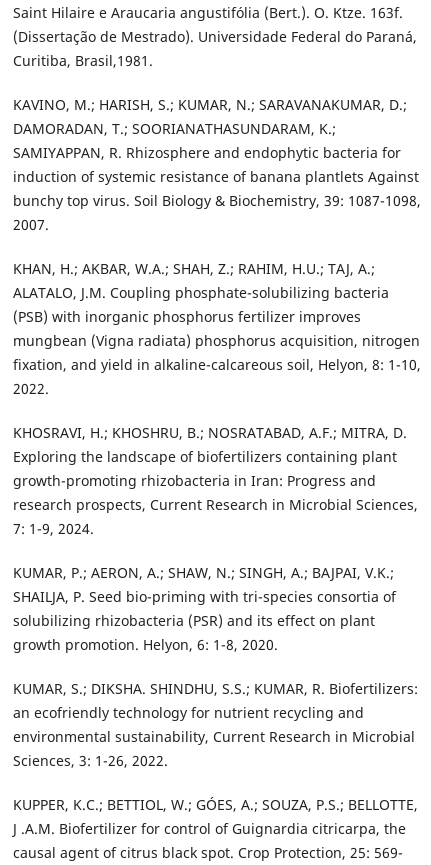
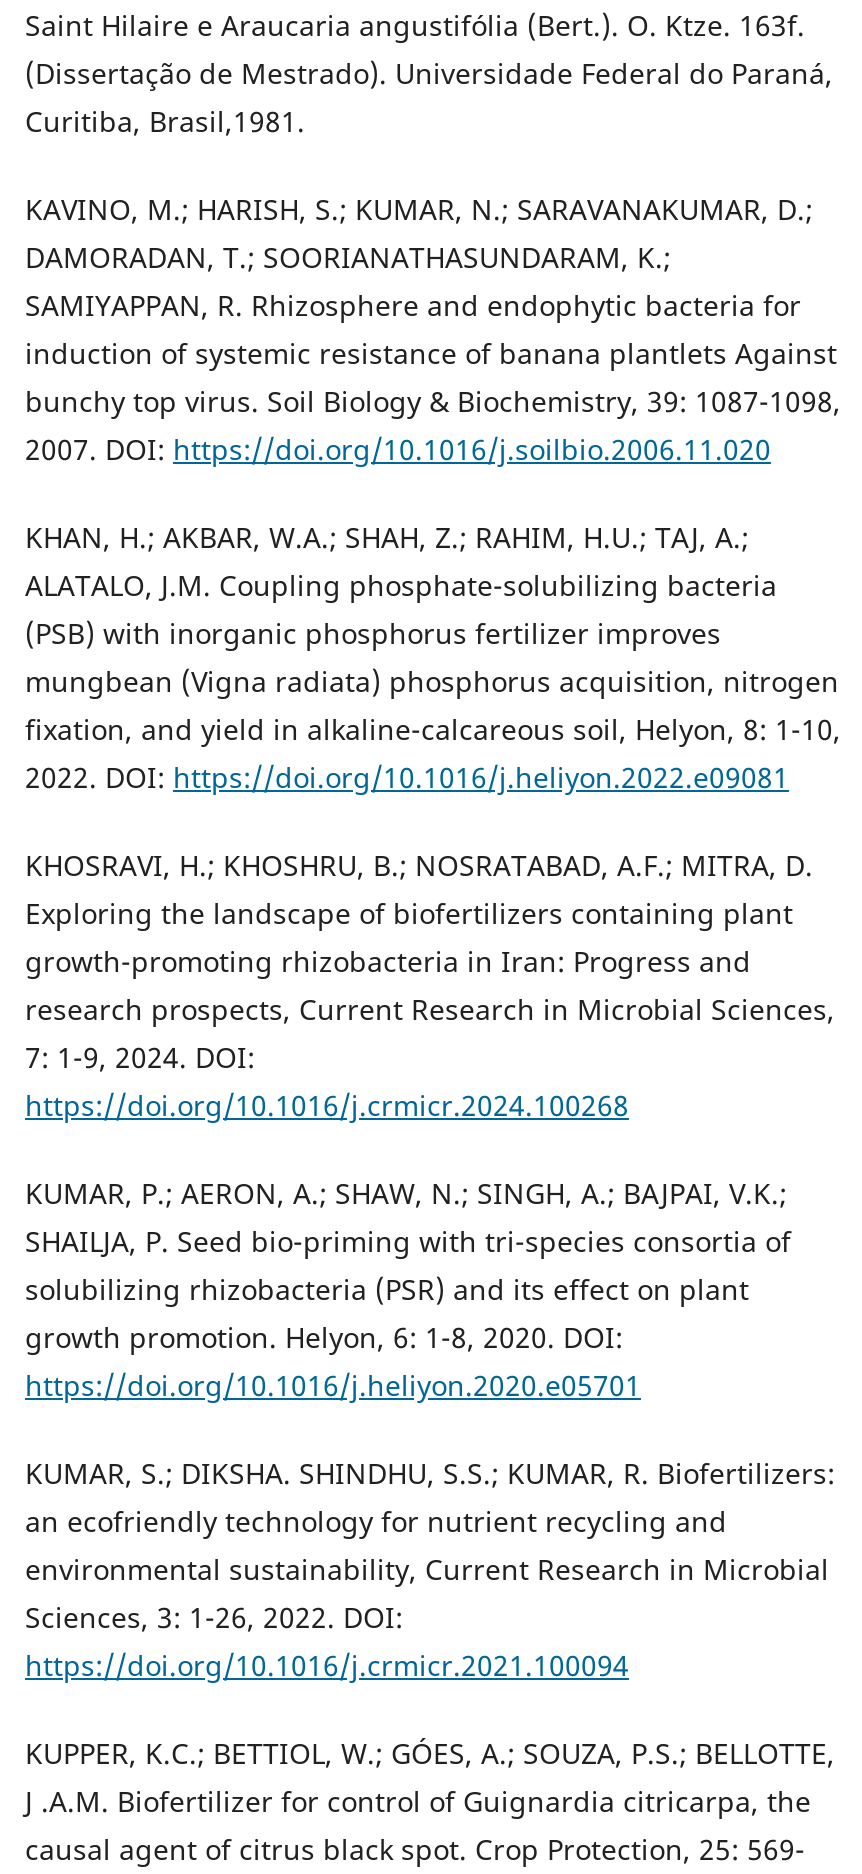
- 2007.
+ 2007. DOI: https://doi.org/10.1016/j.soilbio.2006.11.020

- 2022.
+ 2022. DOI: https://doi.org/10.1016/j.heliyon.2022.e09081

- 7: 1-9, 2024.
+ 7: 1-9, 2024. DOI:
+ https://doi.org/10.1016/j.crmicr.2024.100268

- growth promotion. Helyon, 6: 1-8, 2020.
+ growth promotion. Helyon, 6: 1-8, 2020. DOI:
+ https://doi.org/10.1016/j.heliyon.2020.e05701

- Sciences, 3: 1-26, 2022.
+ Sciences, 3: 1-26, 2022. DOI:
+ https://doi.org/10.1016/j.crmicr.2021.100094
